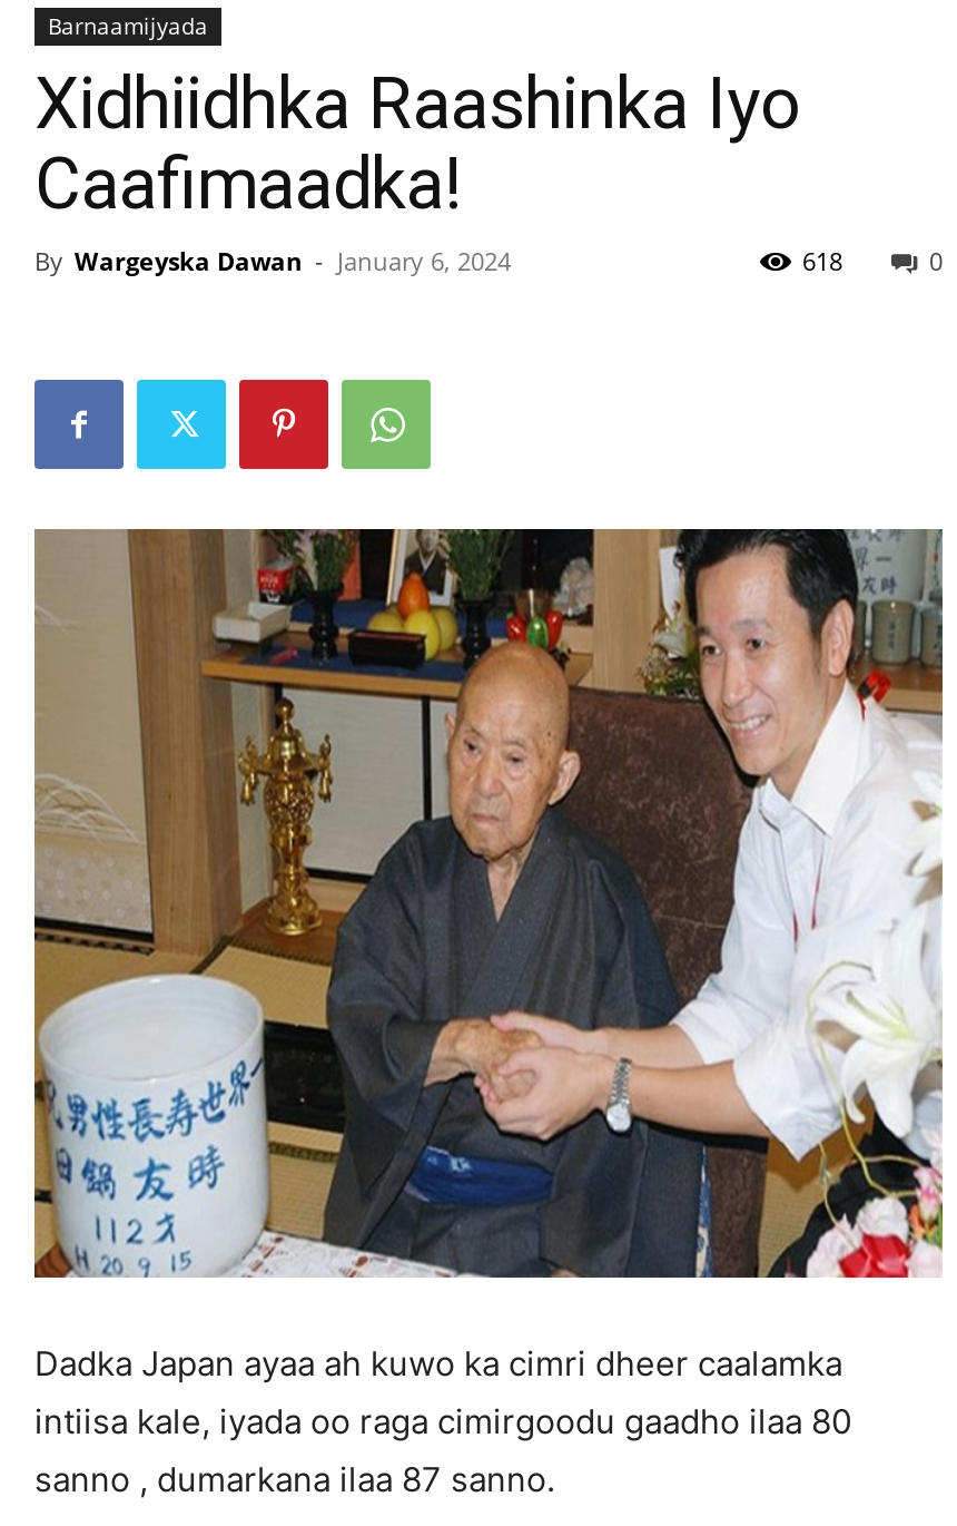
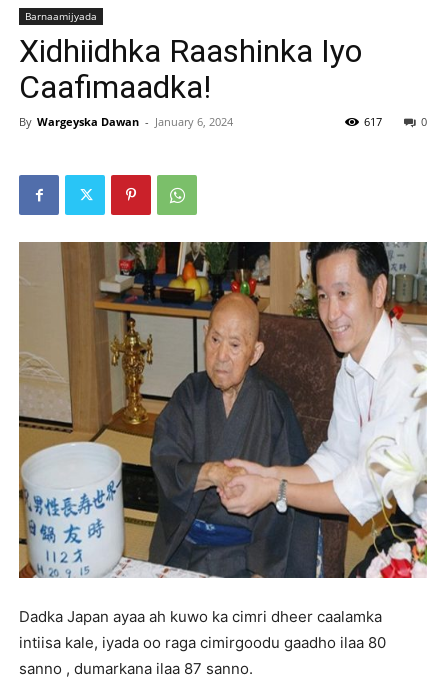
- 618
+ 617
